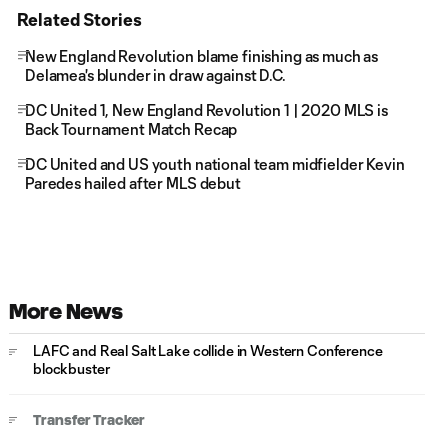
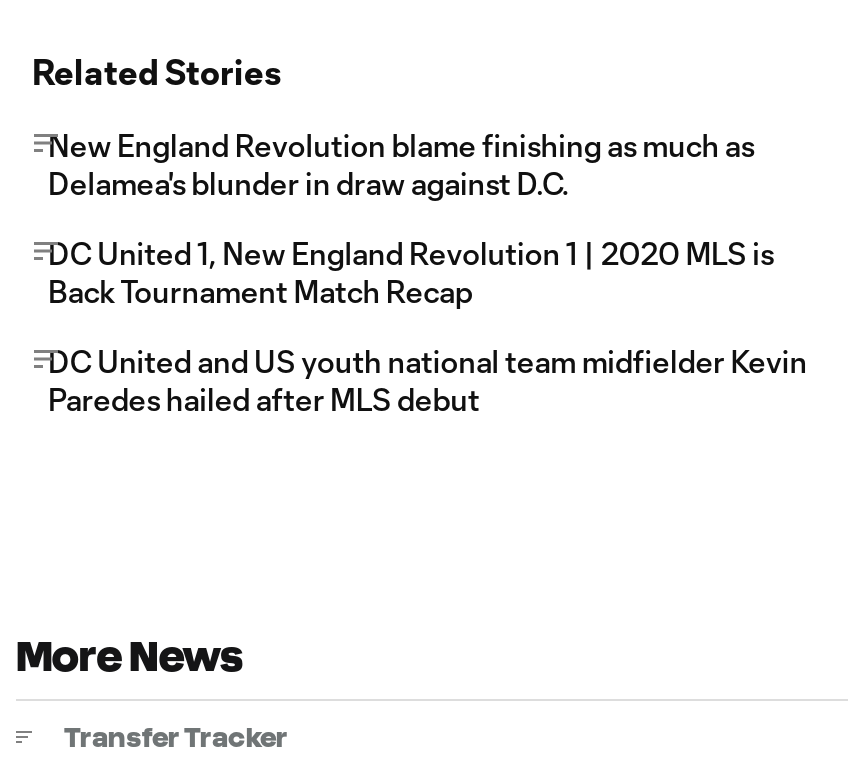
- LAFC and Real Salt Lake collide in Western Conference
- blockbuster
